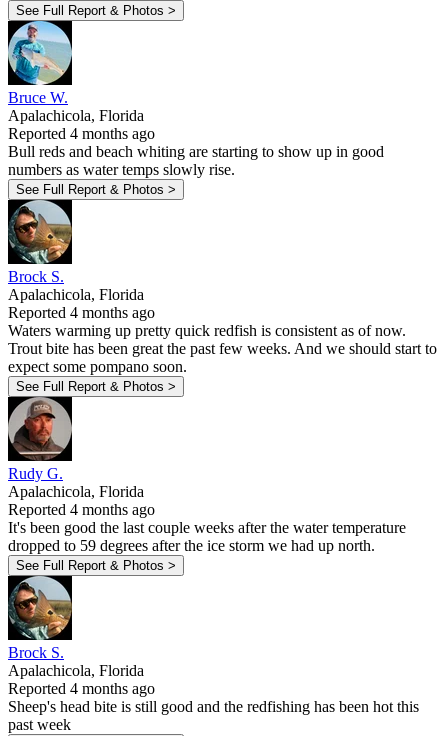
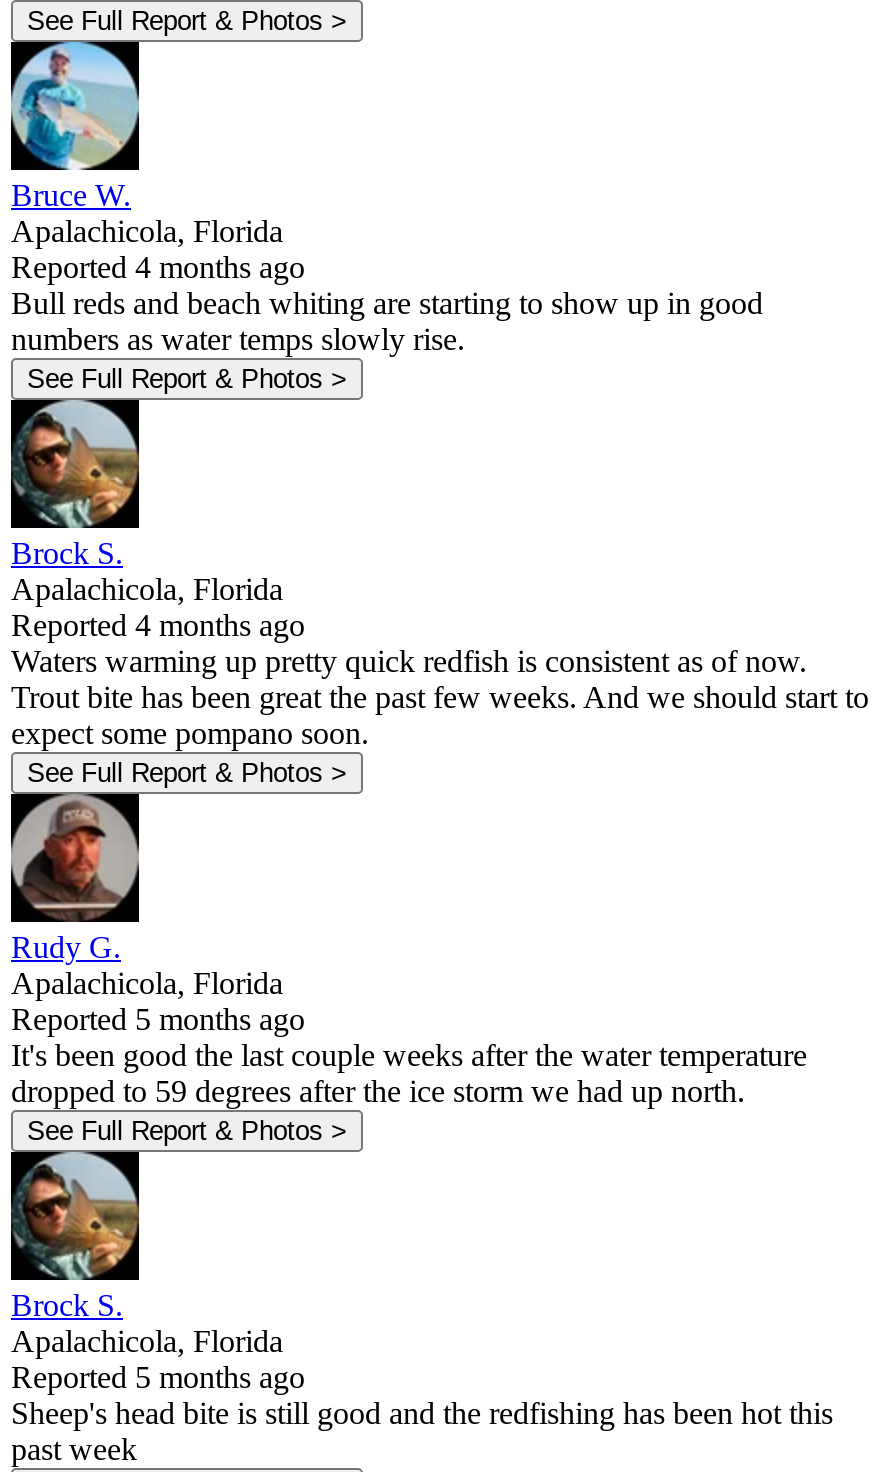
- Reported 4 months ago
+ Reported 5 months ago

- Reported 4 months ago
+ Reported 5 months ago
